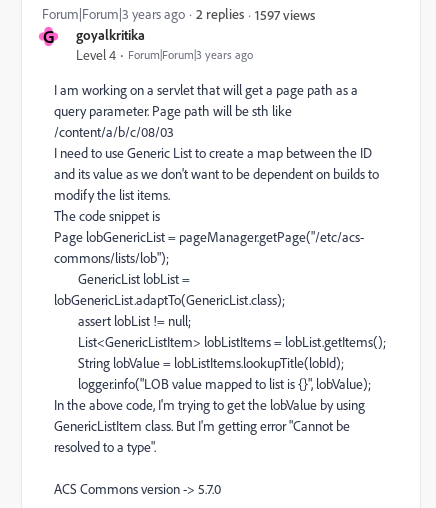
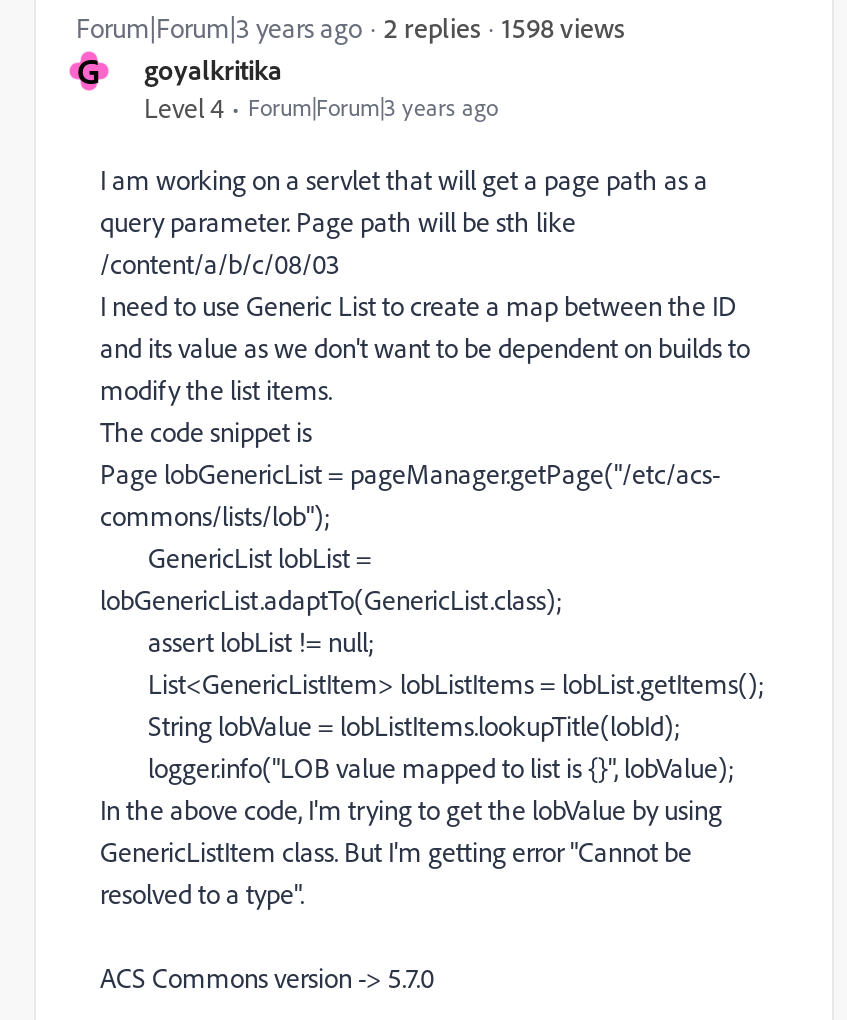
- 1597 views
+ 1598 views
